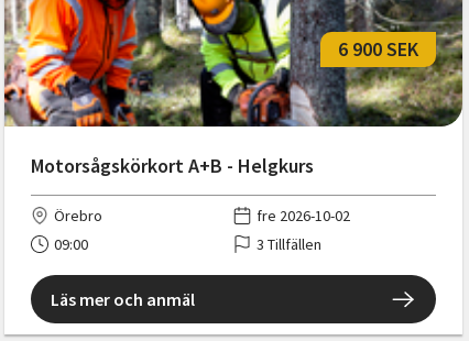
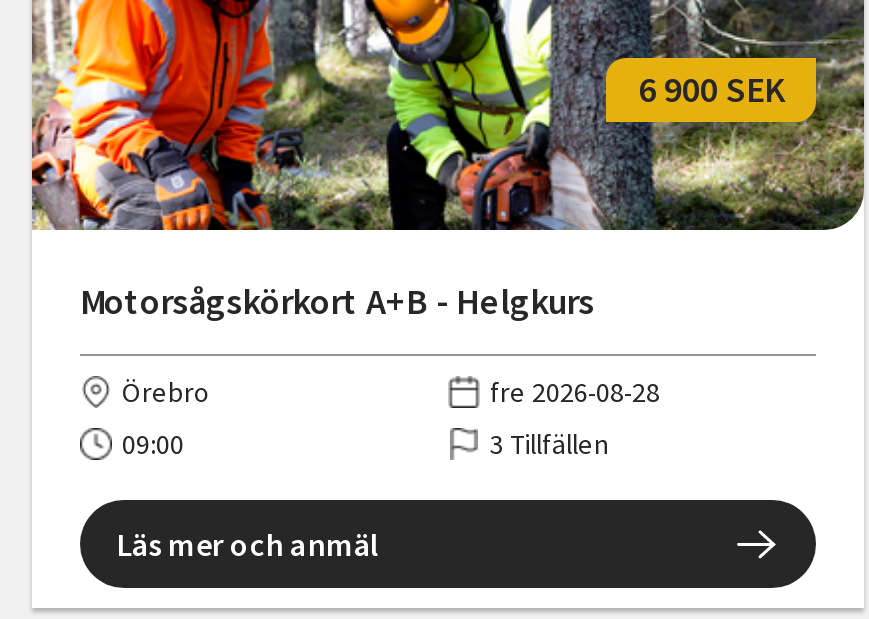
- fre 2026-10-02
+ fre 2026-08-28
